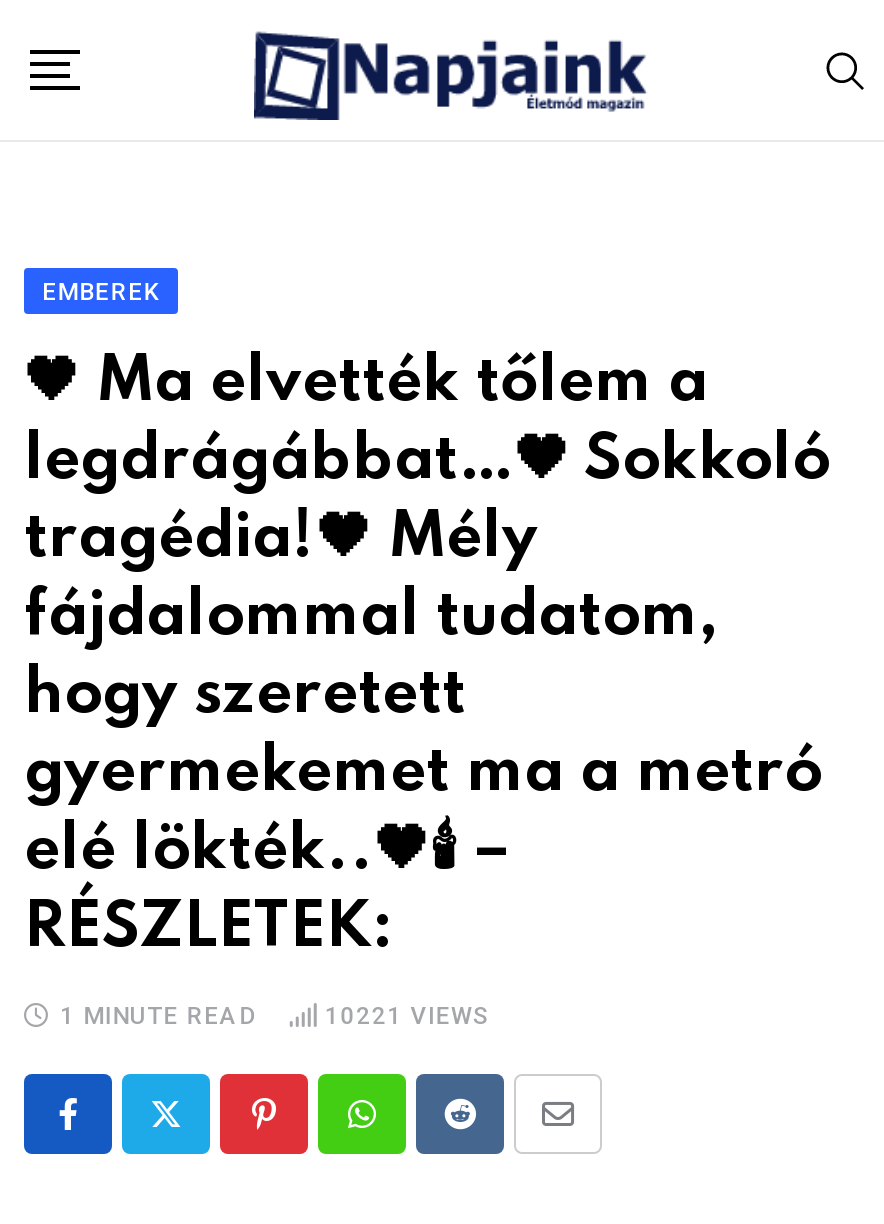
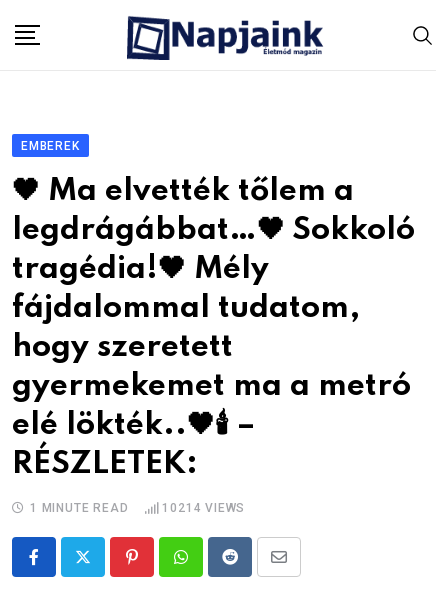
- 10221 VIEWS
+ 10214 VIEWS
